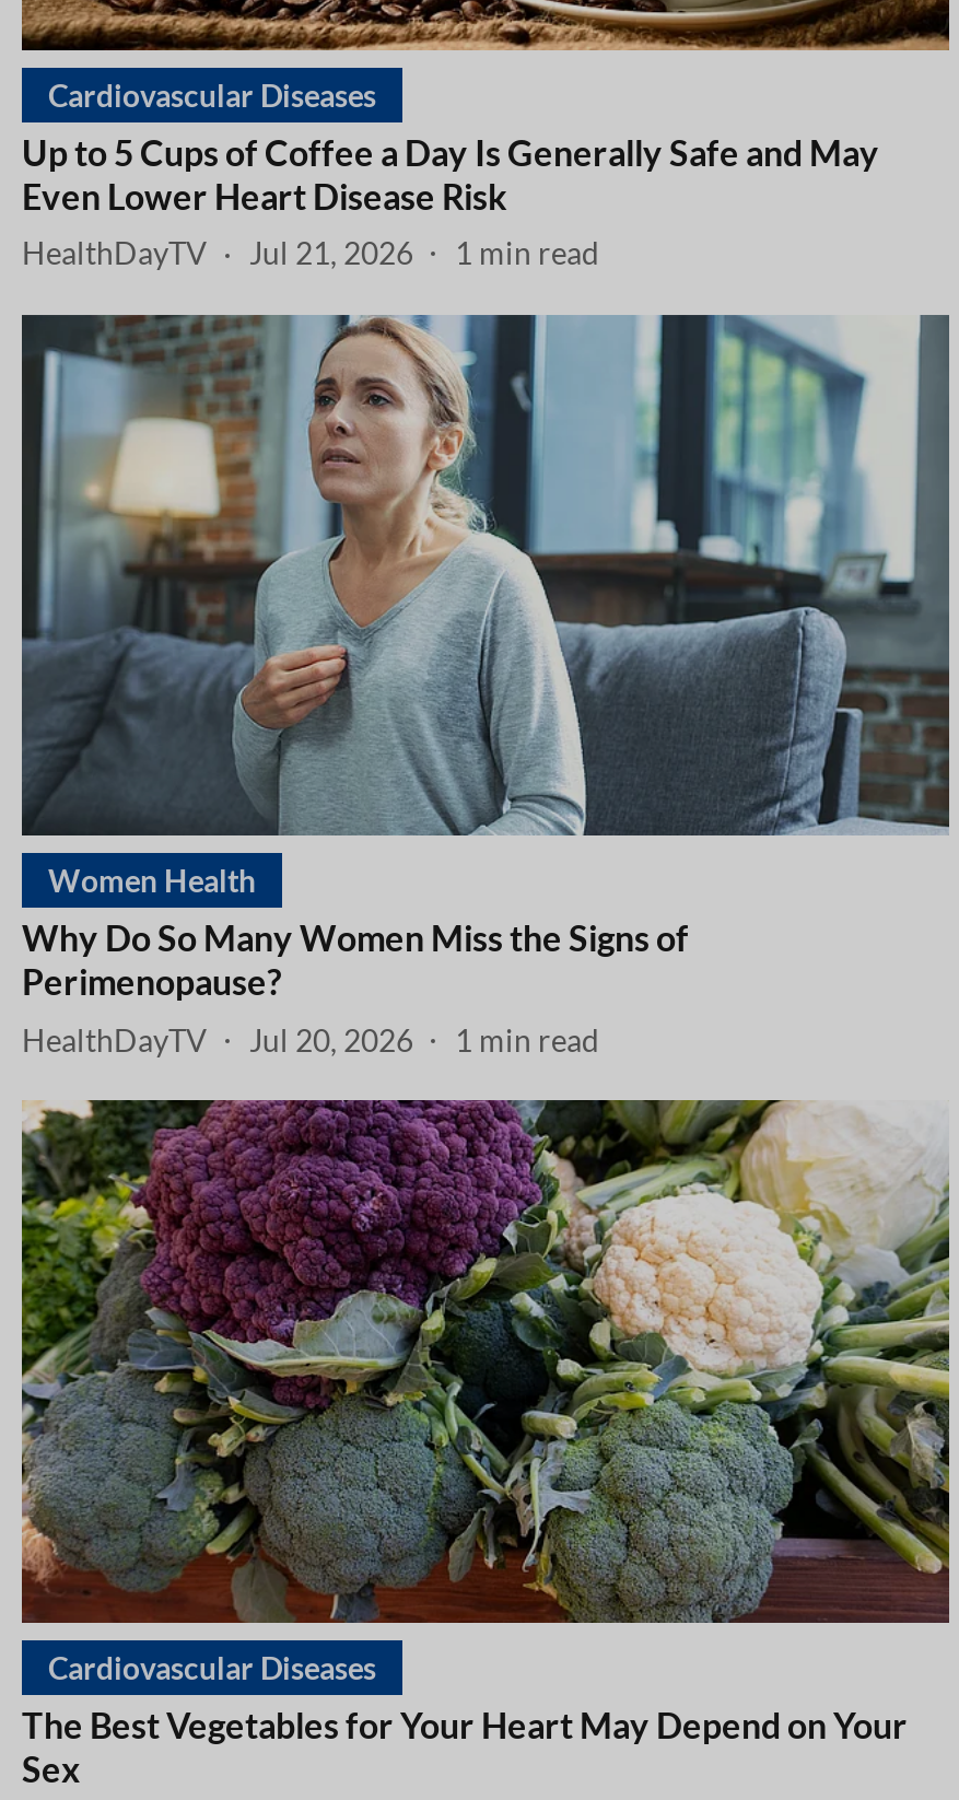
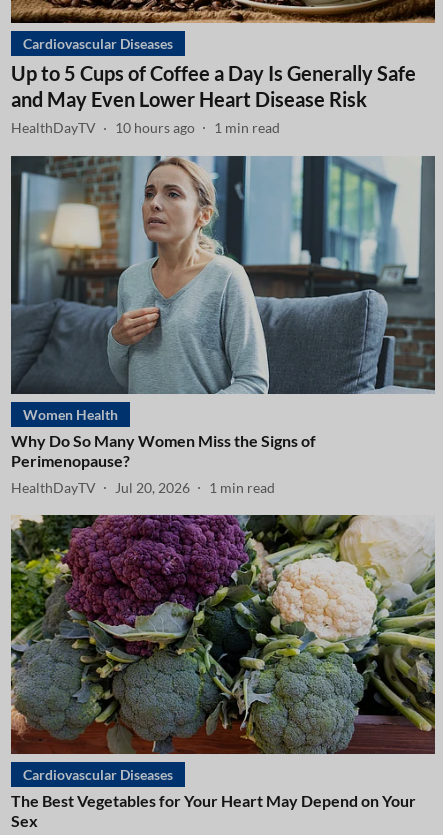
- HealthDayTV Jul 21, 2026 1 min read
+ HealthDayTV 10 hours ago 1 min read
